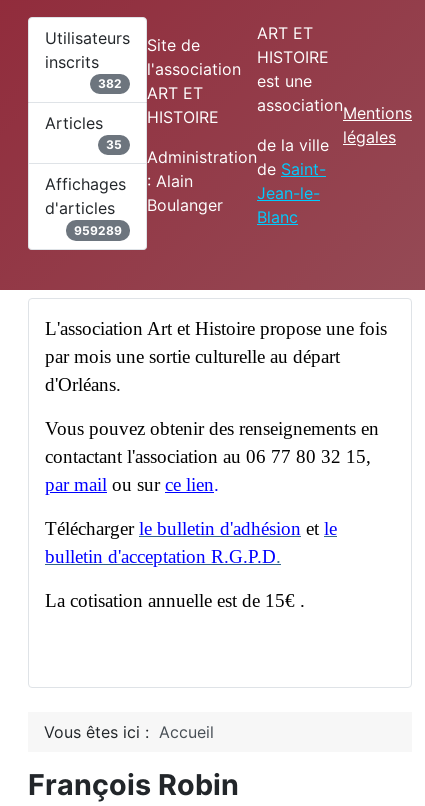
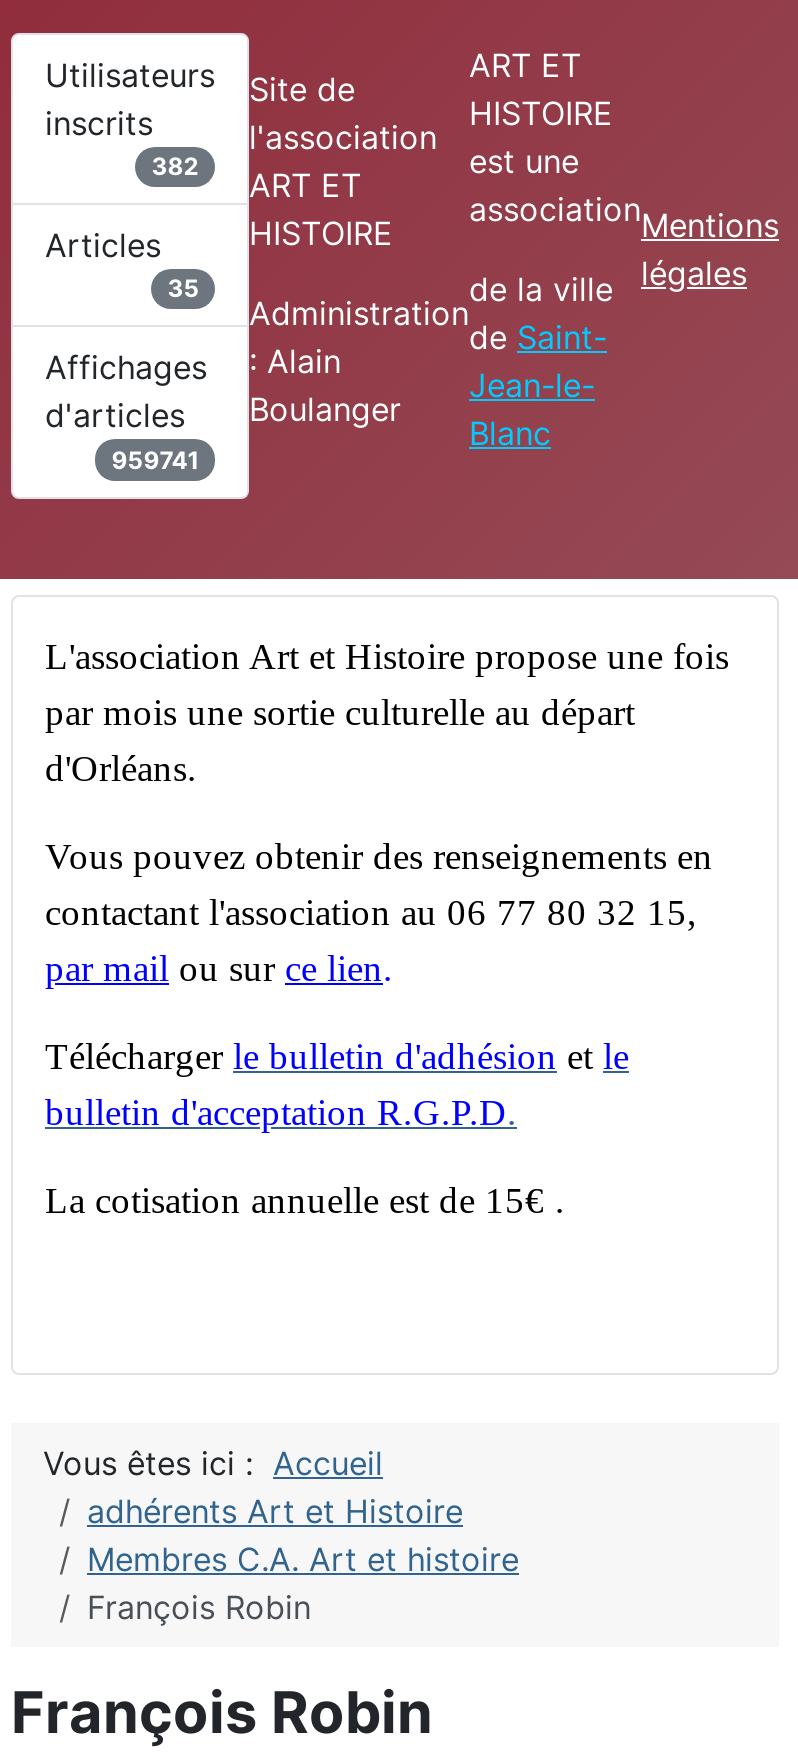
- 959289
+ 959741

+ adhérents Art et Histoire
+ Membres C.A. Art et histoire
+ François Robin
